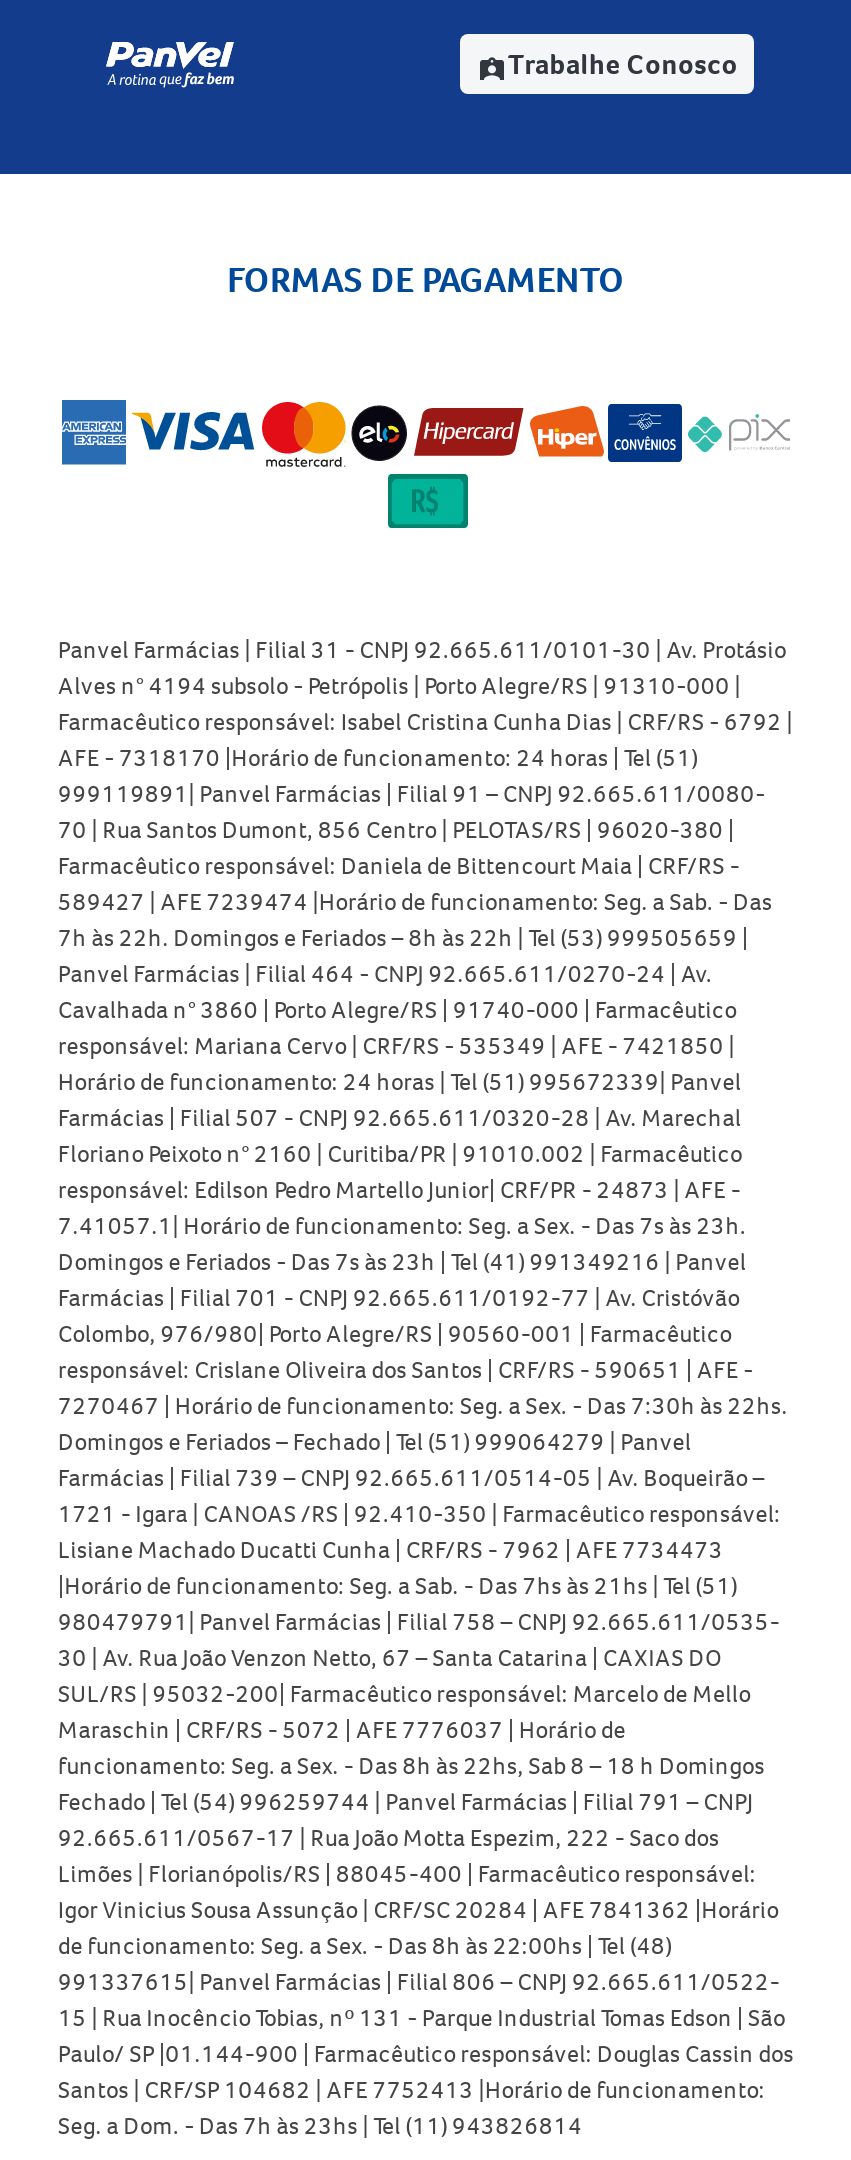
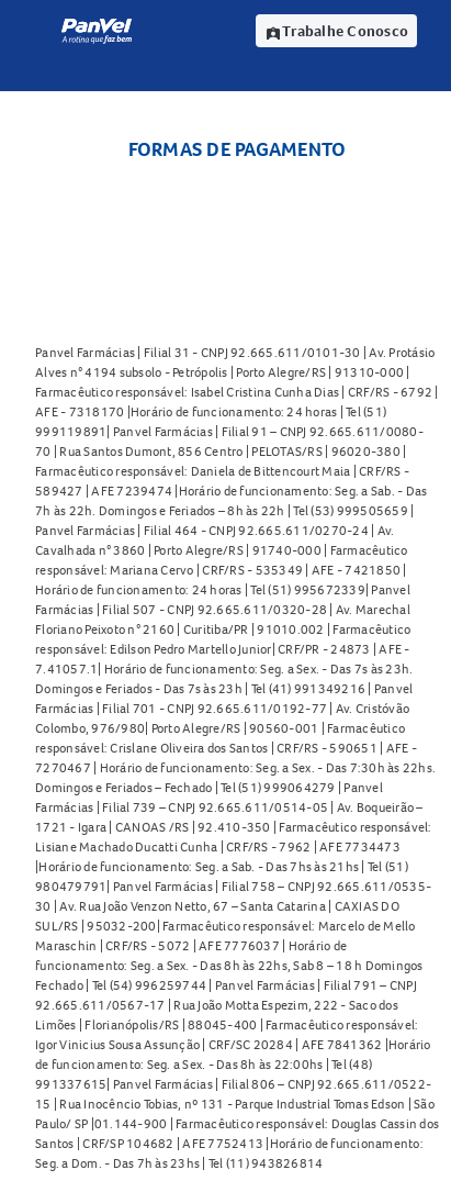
- [image]
